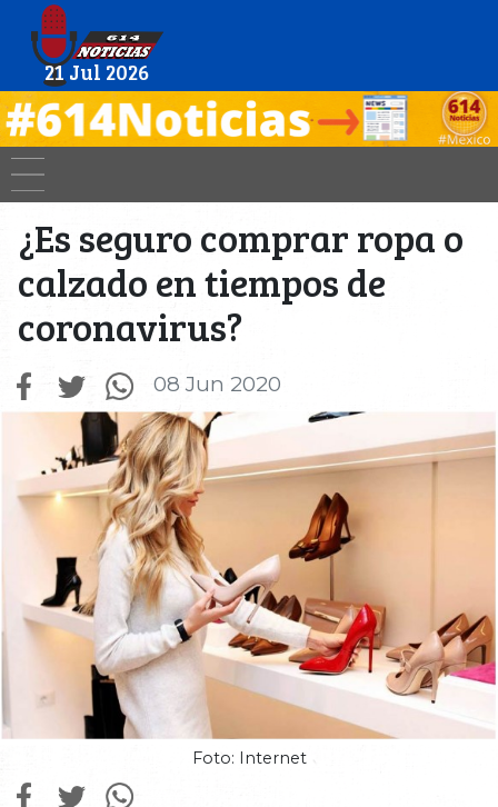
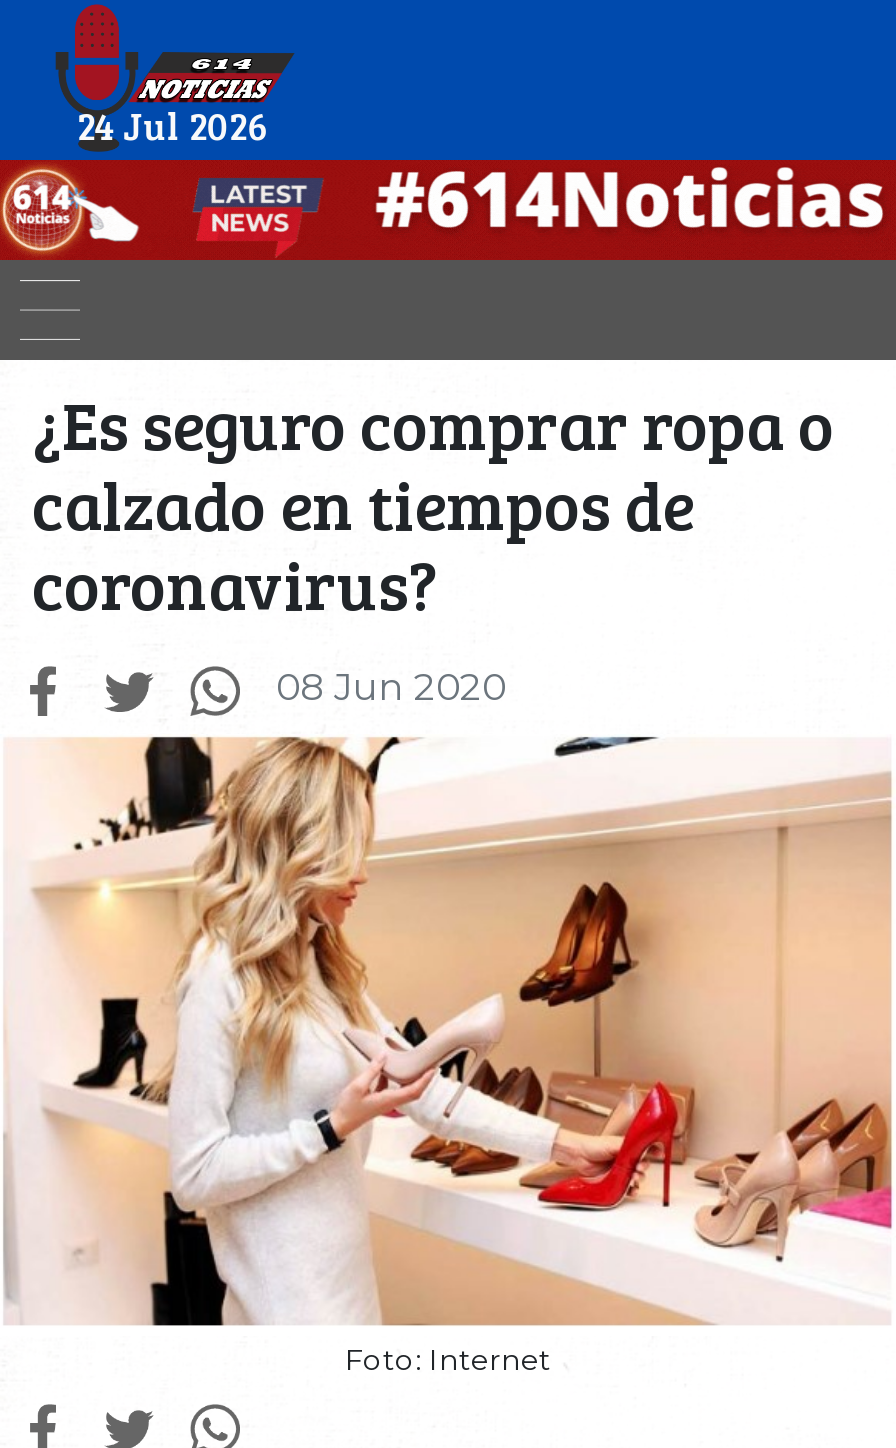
- 21 Jul 2026
+ 24 Jul 2026

- [image]
+ [image]
